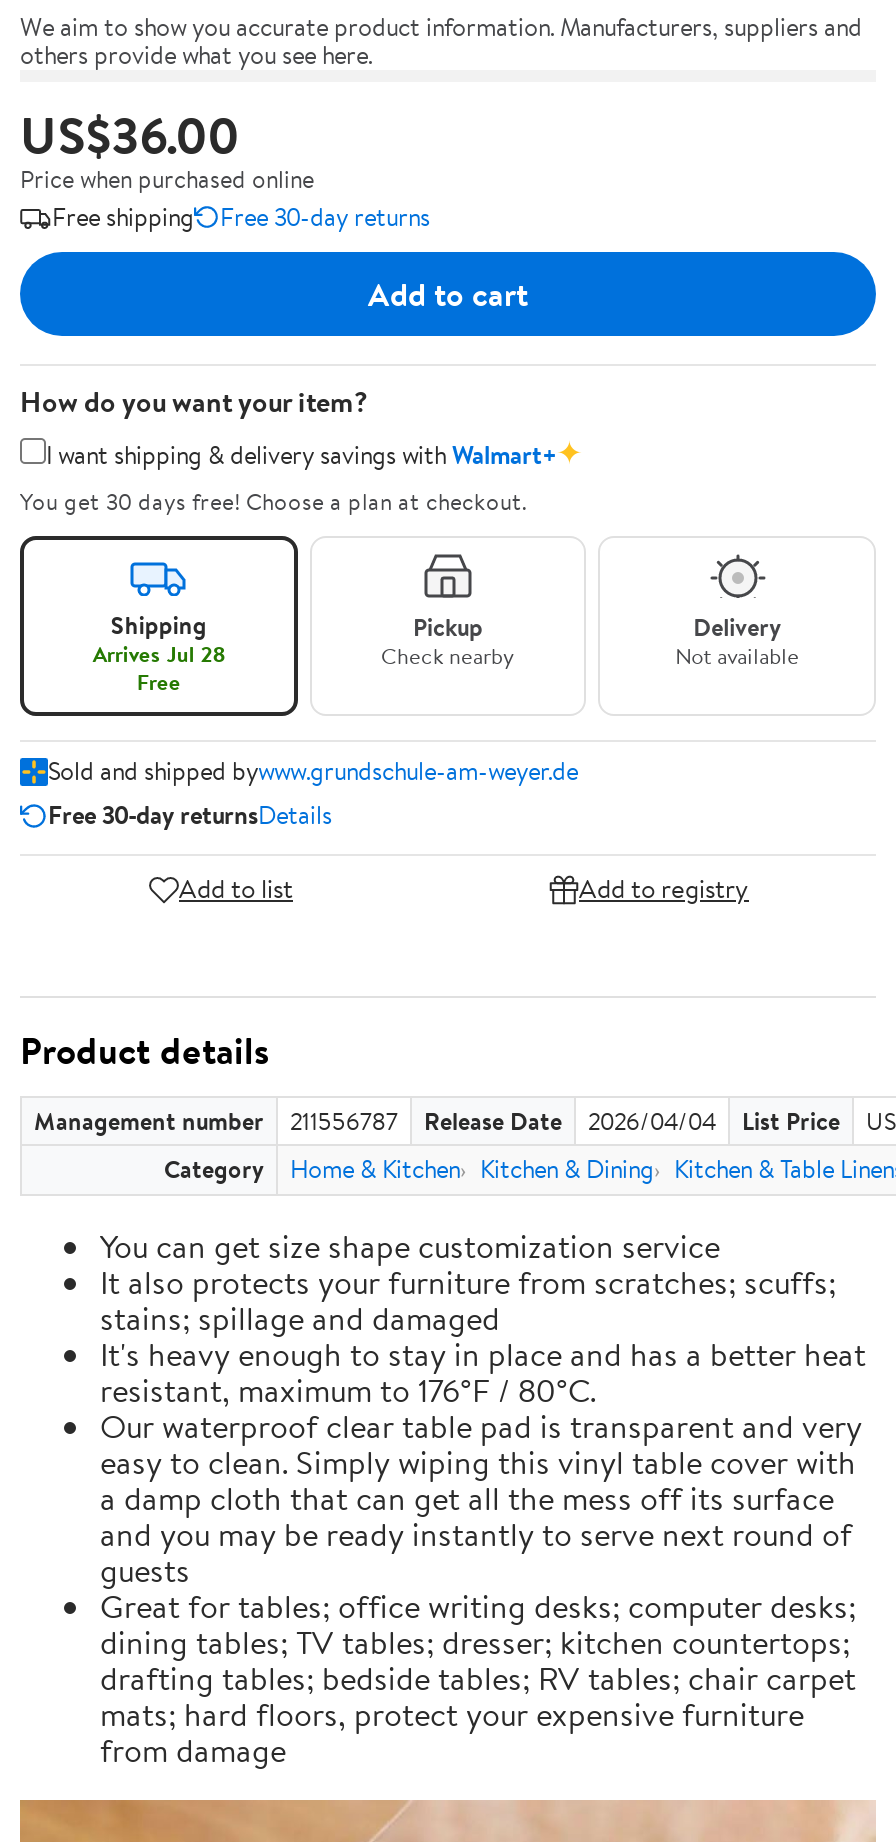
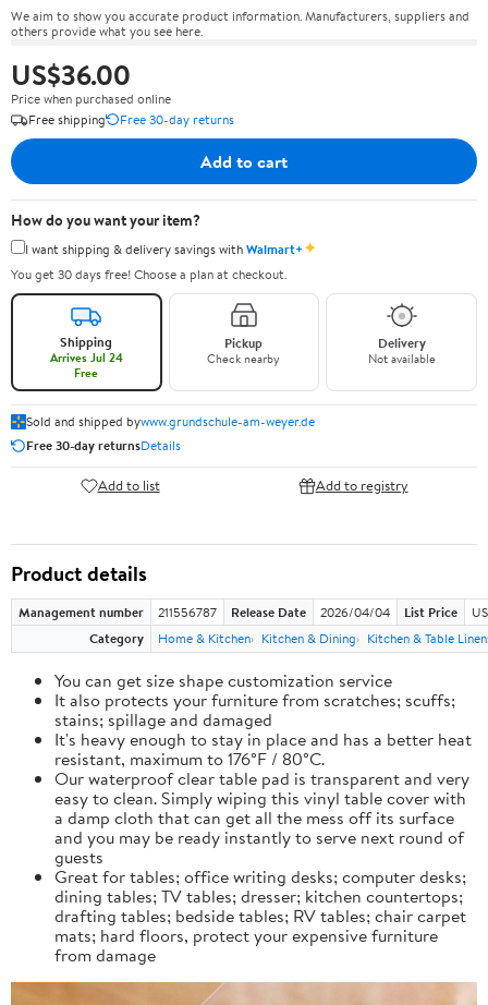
- Arrives Jul 28
+ Arrives Jul 24
